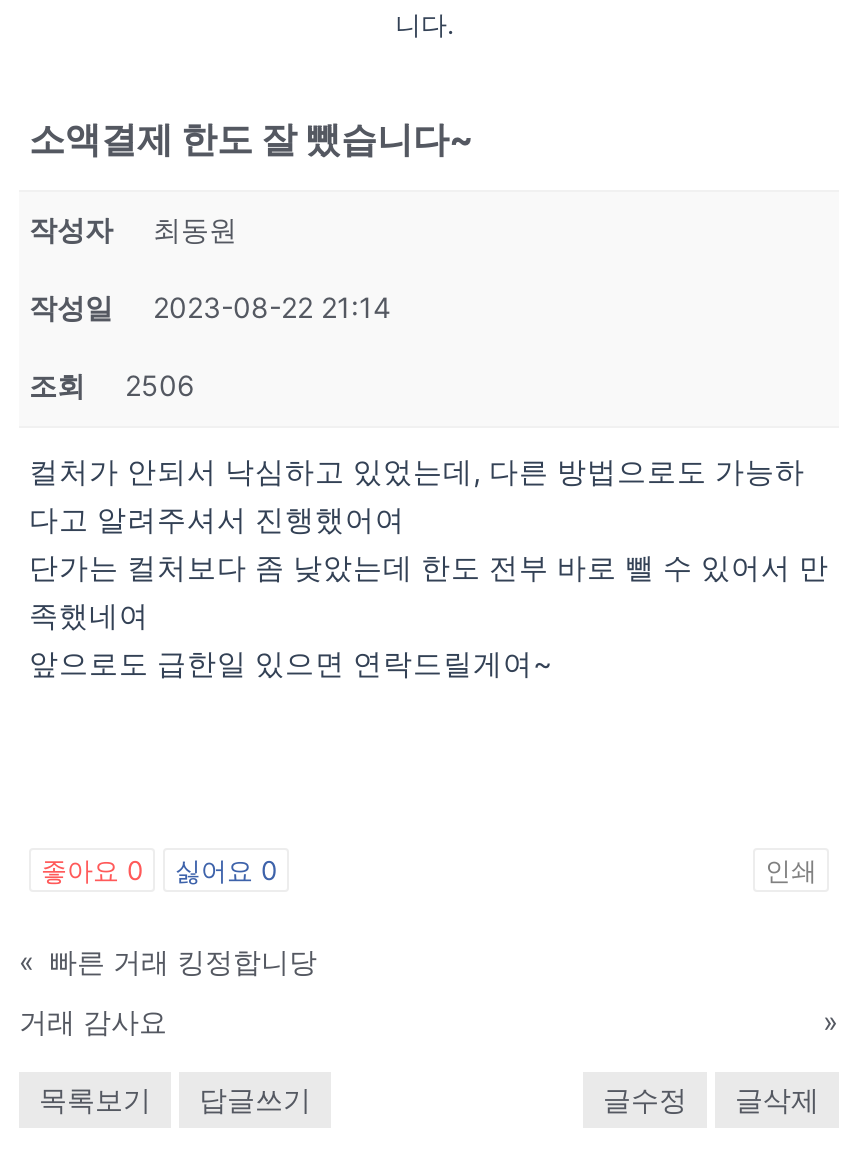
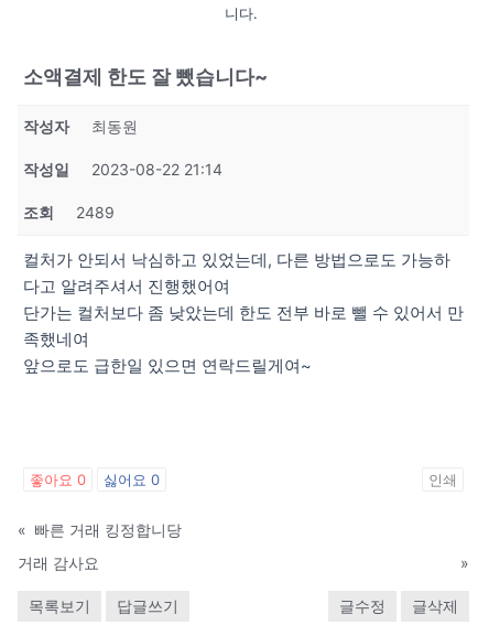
- 조회 2506
+ 조회 2489
